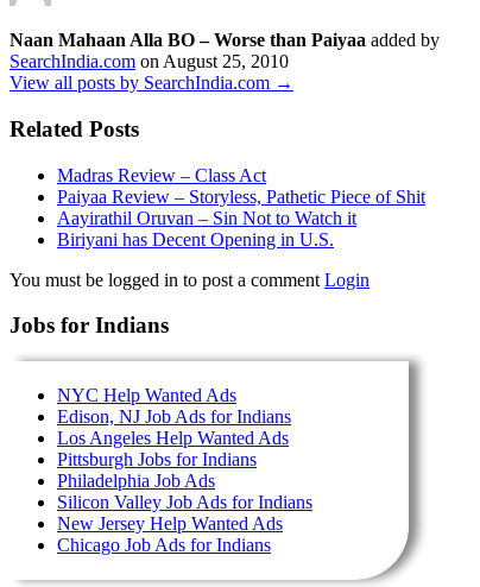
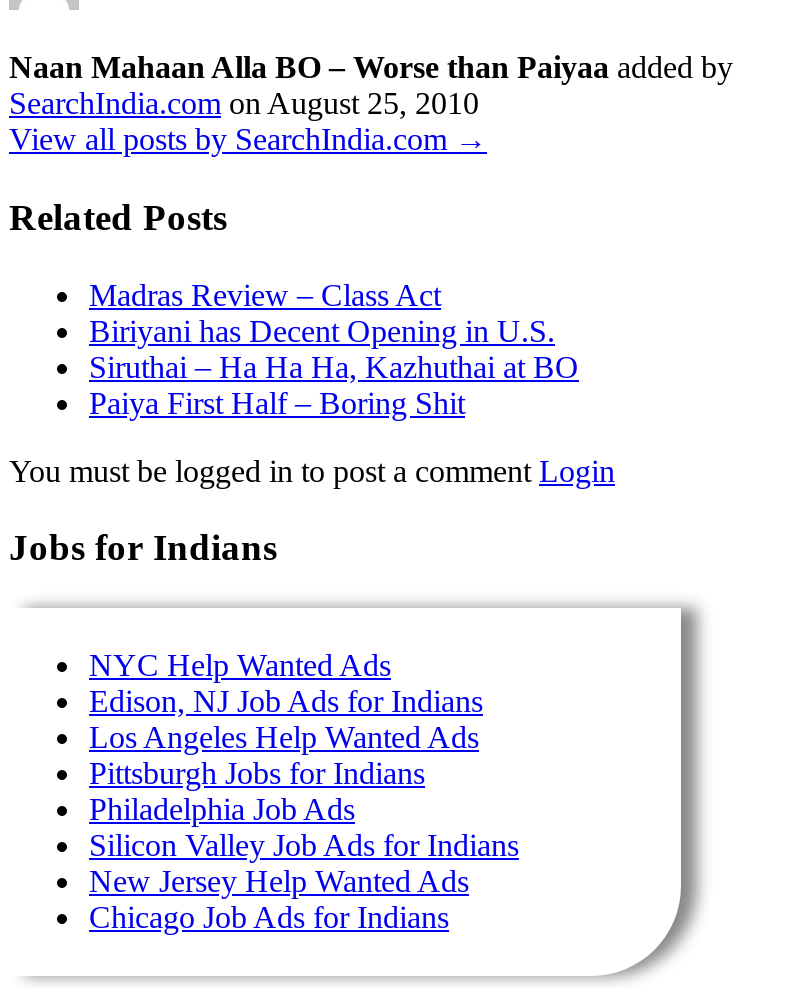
- Paiyaa Review – Storyless, Pathetic Piece of Shit
- Aayirathil Oruvan – Sin Not to Watch it

moved up: Biriyani has Decent Opening in U.S.

+ Siruthai – Ha Ha Ha, Kazhuthai at BO
+ Paiya First Half – Boring Shit
